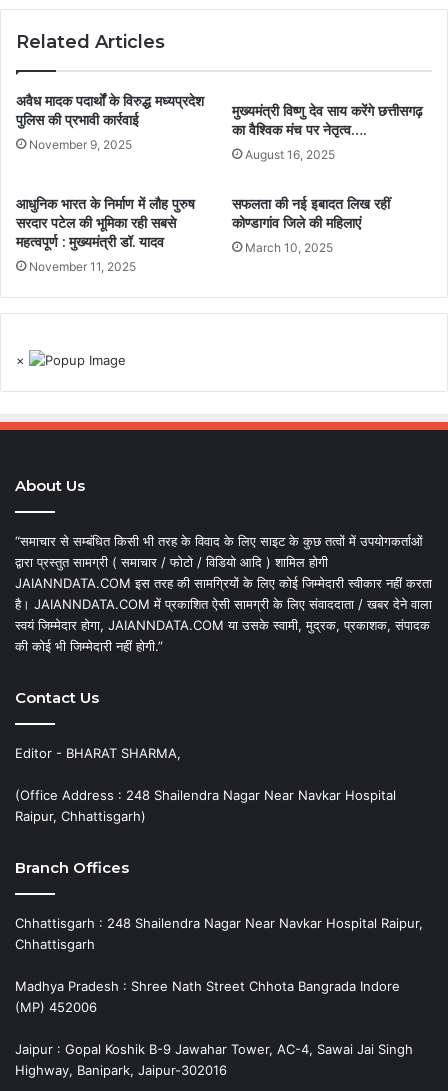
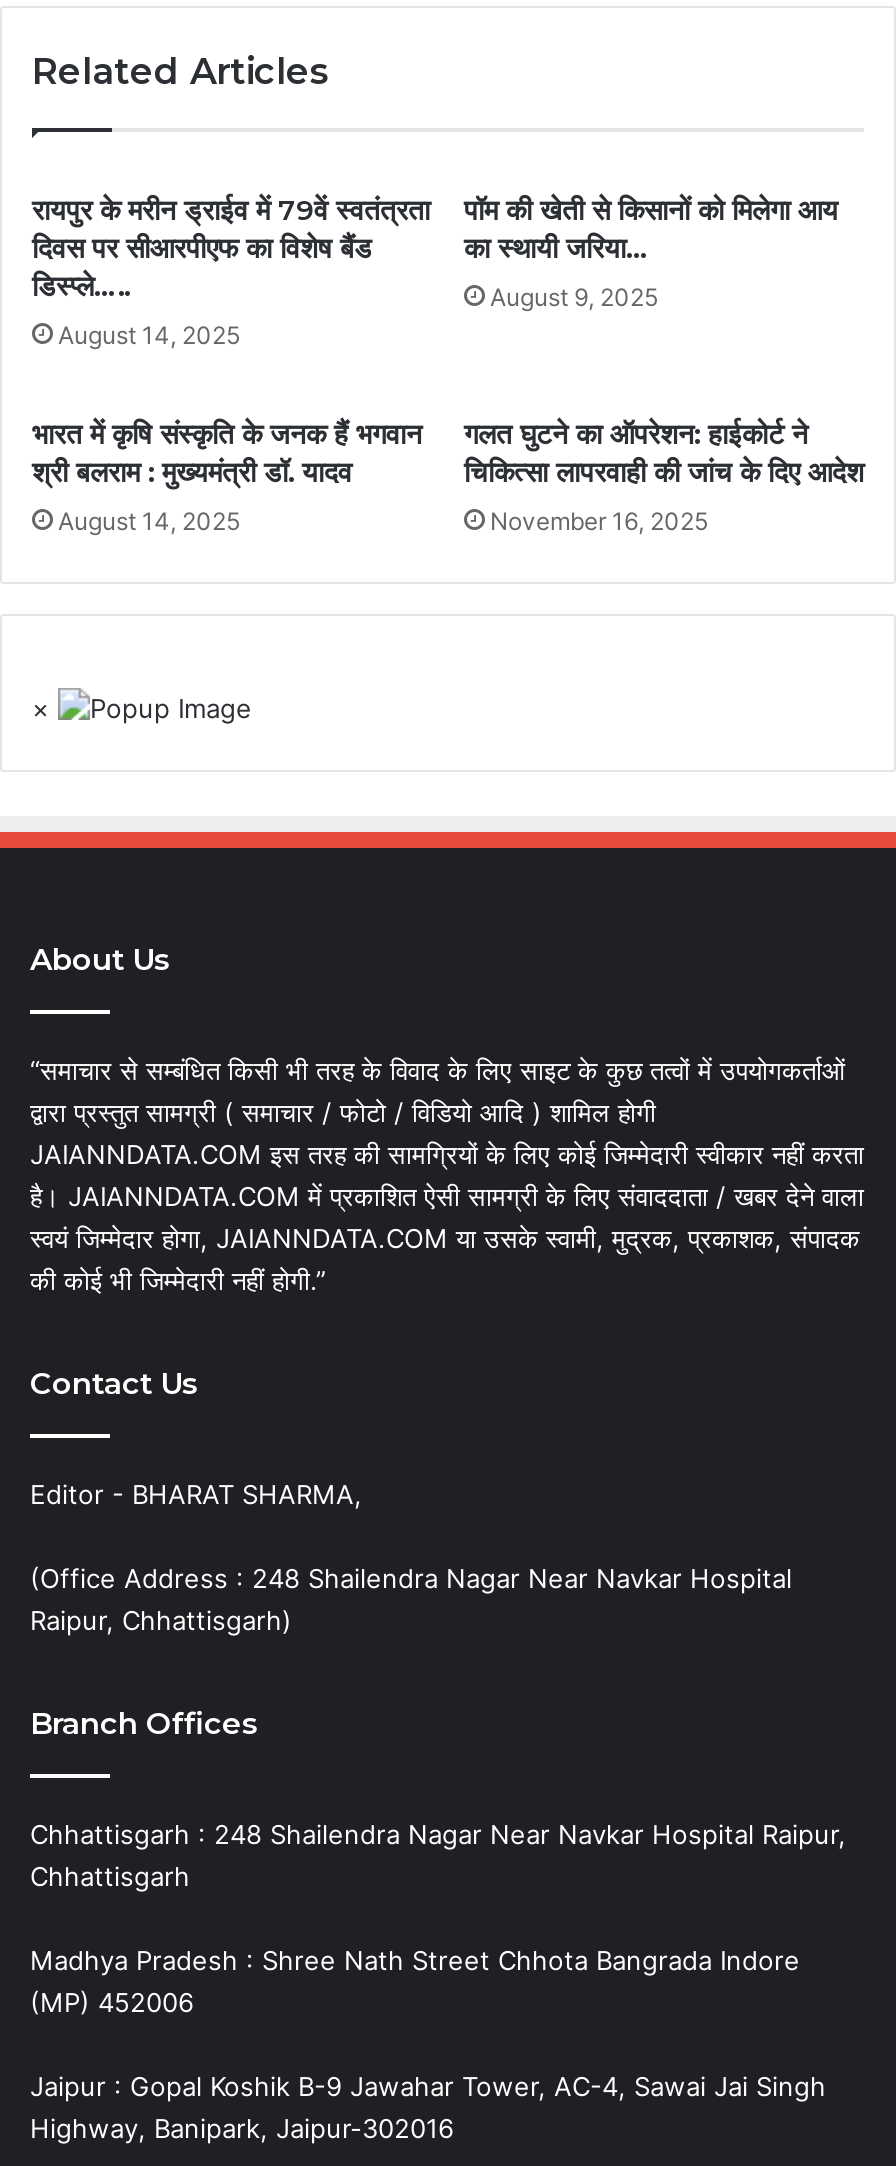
- अवैध मादक पदार्थों के विरुद्ध मध्यप्रदेश
- पुलिस की प्रभावी कार्रवाई
- November 9, 2025
+ रायपुर के मरीन ड्राईव में 79वें स्वतंत्रता
+ दिवस पर सीआरपीएफ का विशेष बैंड
+ डिस्प्ले…..
+ August 14, 2025

- मुख्यमंत्री विष्णु देव साय करेंगे छत्तीसगढ़
- का वैश्विक मंच पर नेतृत्व….
- August 16, 2025
+ पॉम की खेती से किसानों को मिलेगा आय
+ का स्थायी जरिया…
+ August 9, 2025

- आधुनिक भारत के निर्माण में लौह पुरुष
- सरदार पटेल की भूमिका रही सबसे
- महत्वपूर्ण : मुख्यमंत्री डॉ. यादव
- November 11, 2025
+ भारत में कृषि संस्कृति के जनक हैं भगवान
+ श्री बलराम : मुख्यमंत्री डॉ. यादव
+ August 14, 2025

- सफलता की नई इबादत लिख रहीं
- कोण्डागांव जिले की महिलाएं
- March 10, 2025
+ गलत घुटने का ऑपरेशन: हाईकोर्ट ने
+ चिकित्सा लापरवाही की जांच के दिए आदेश
+ November 16, 2025
